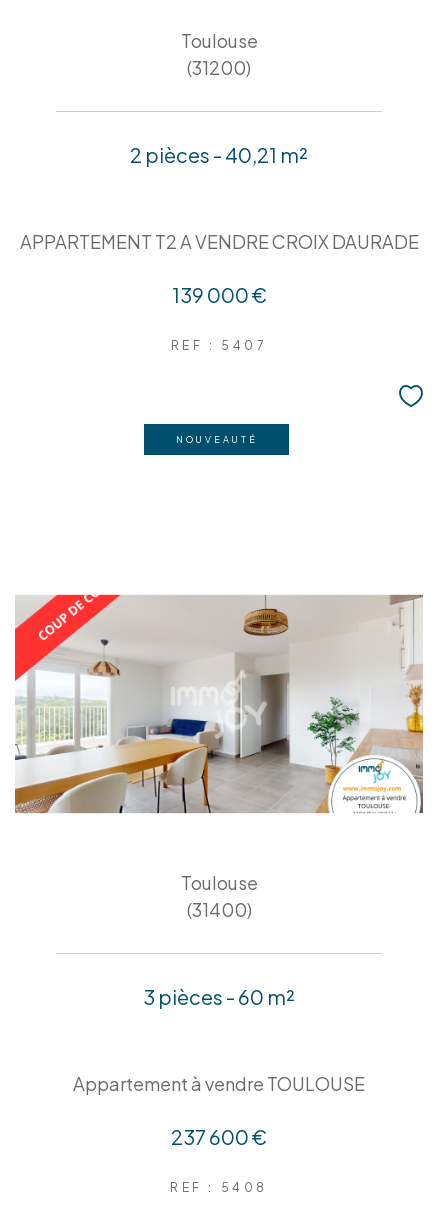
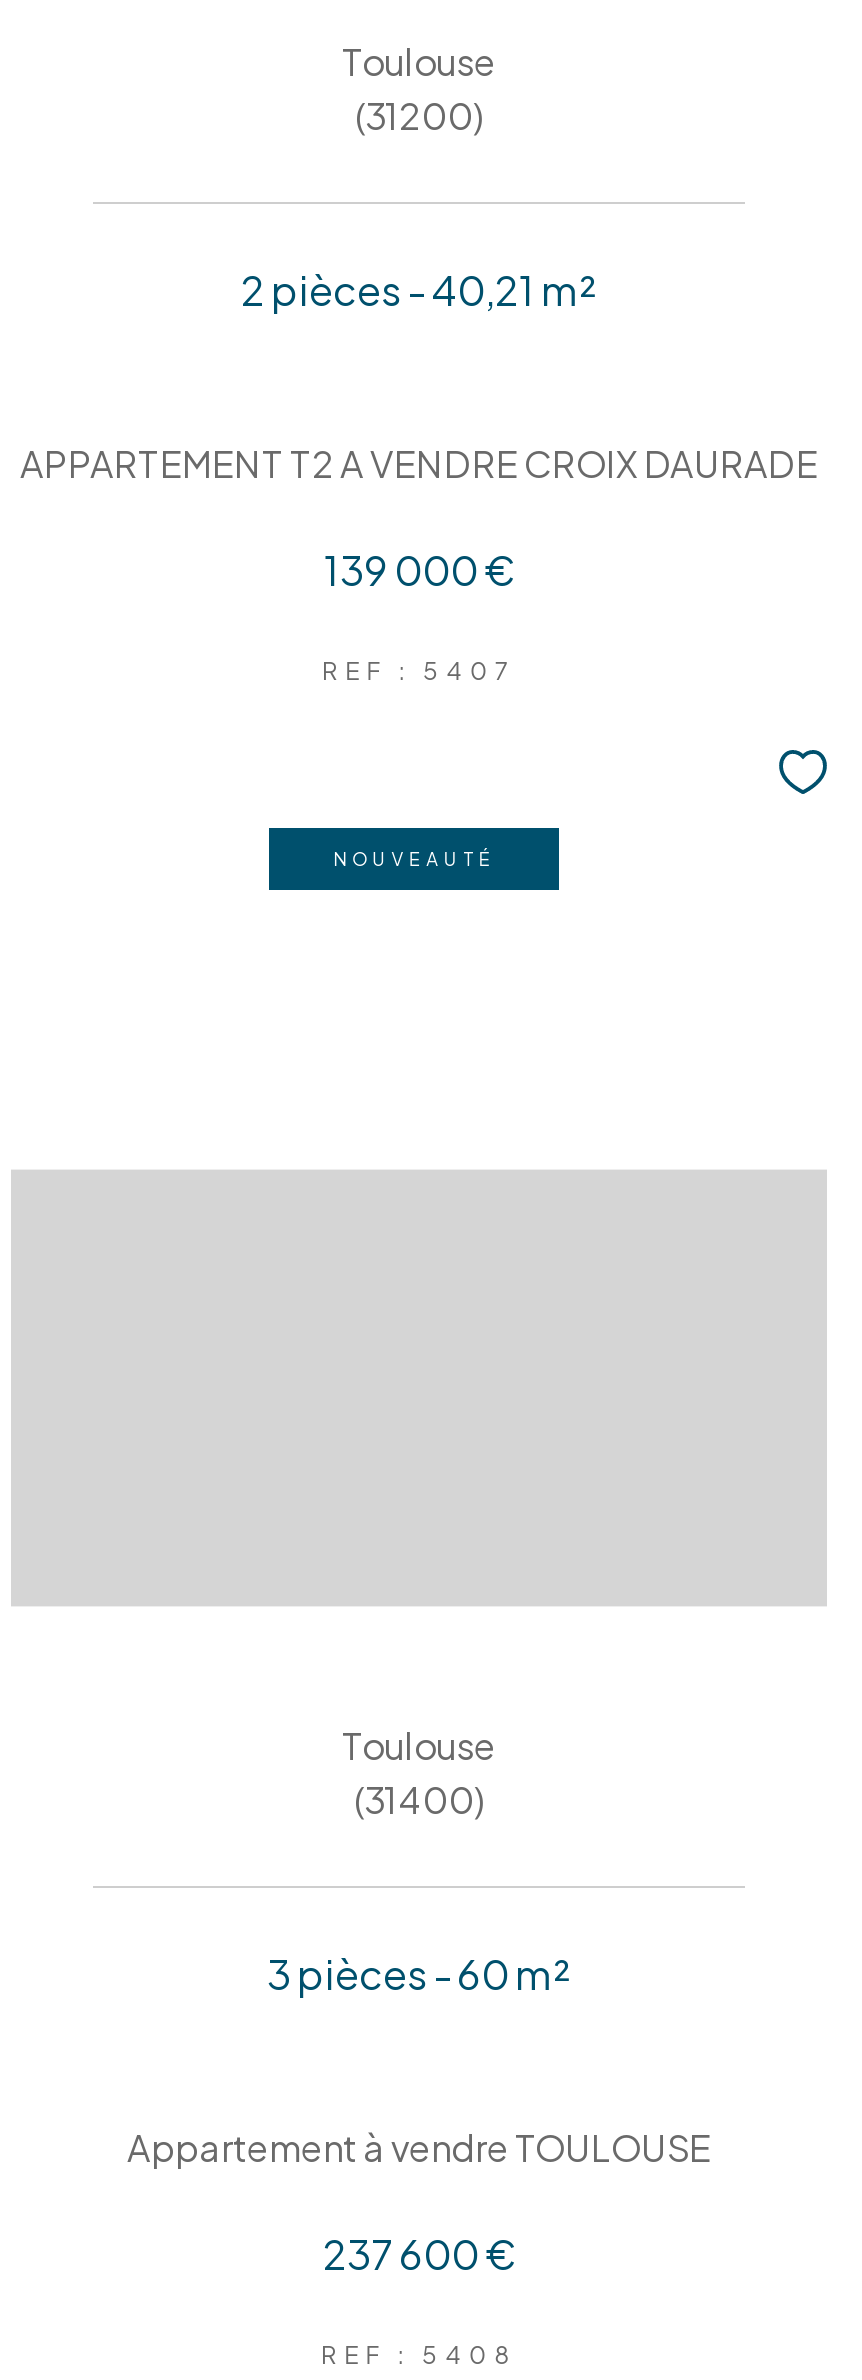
- [image]
